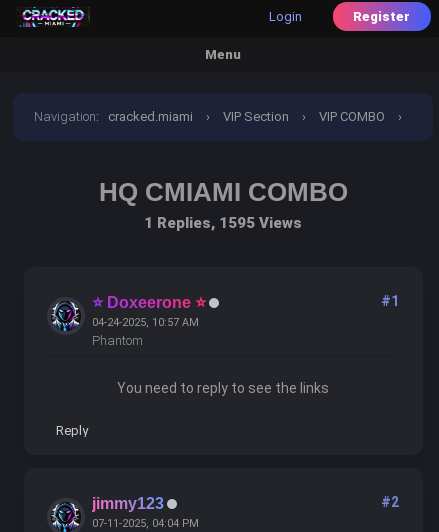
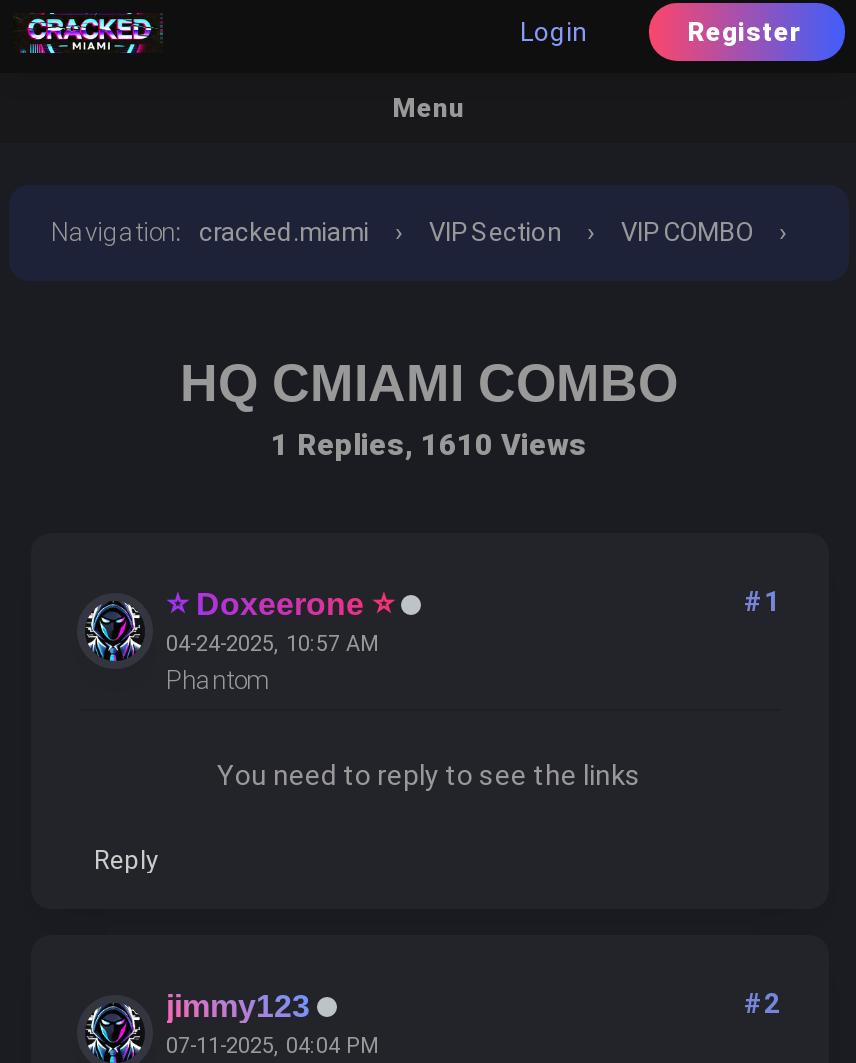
- 1 Replies, 1595 Views
+ 1 Replies, 1610 Views
